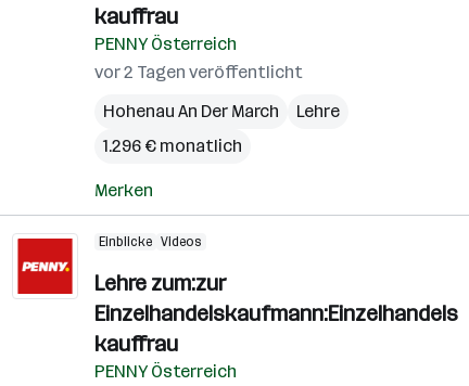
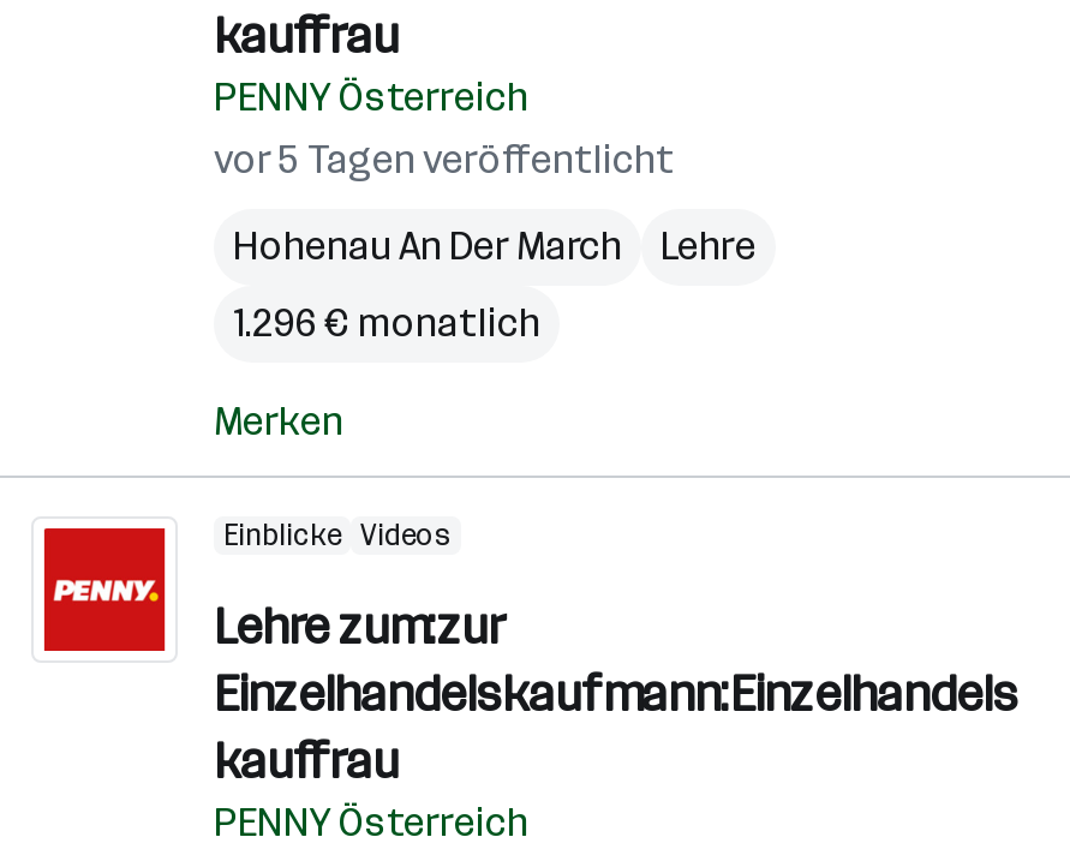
- vor 2 Tagen veröffentlicht
+ vor 5 Tagen veröffentlicht
